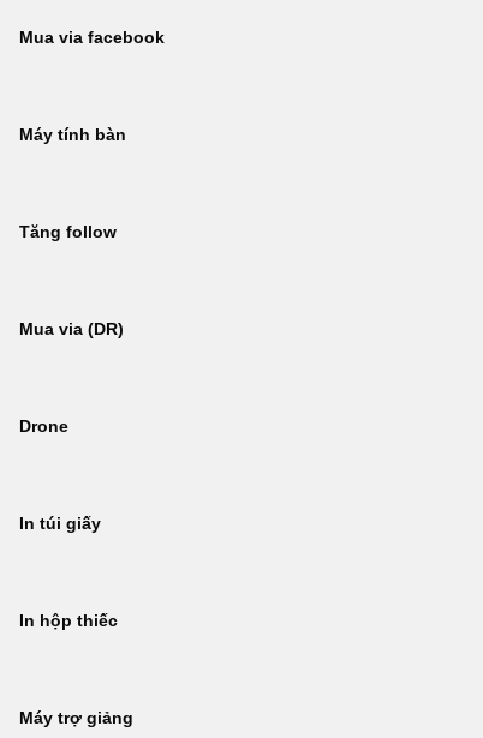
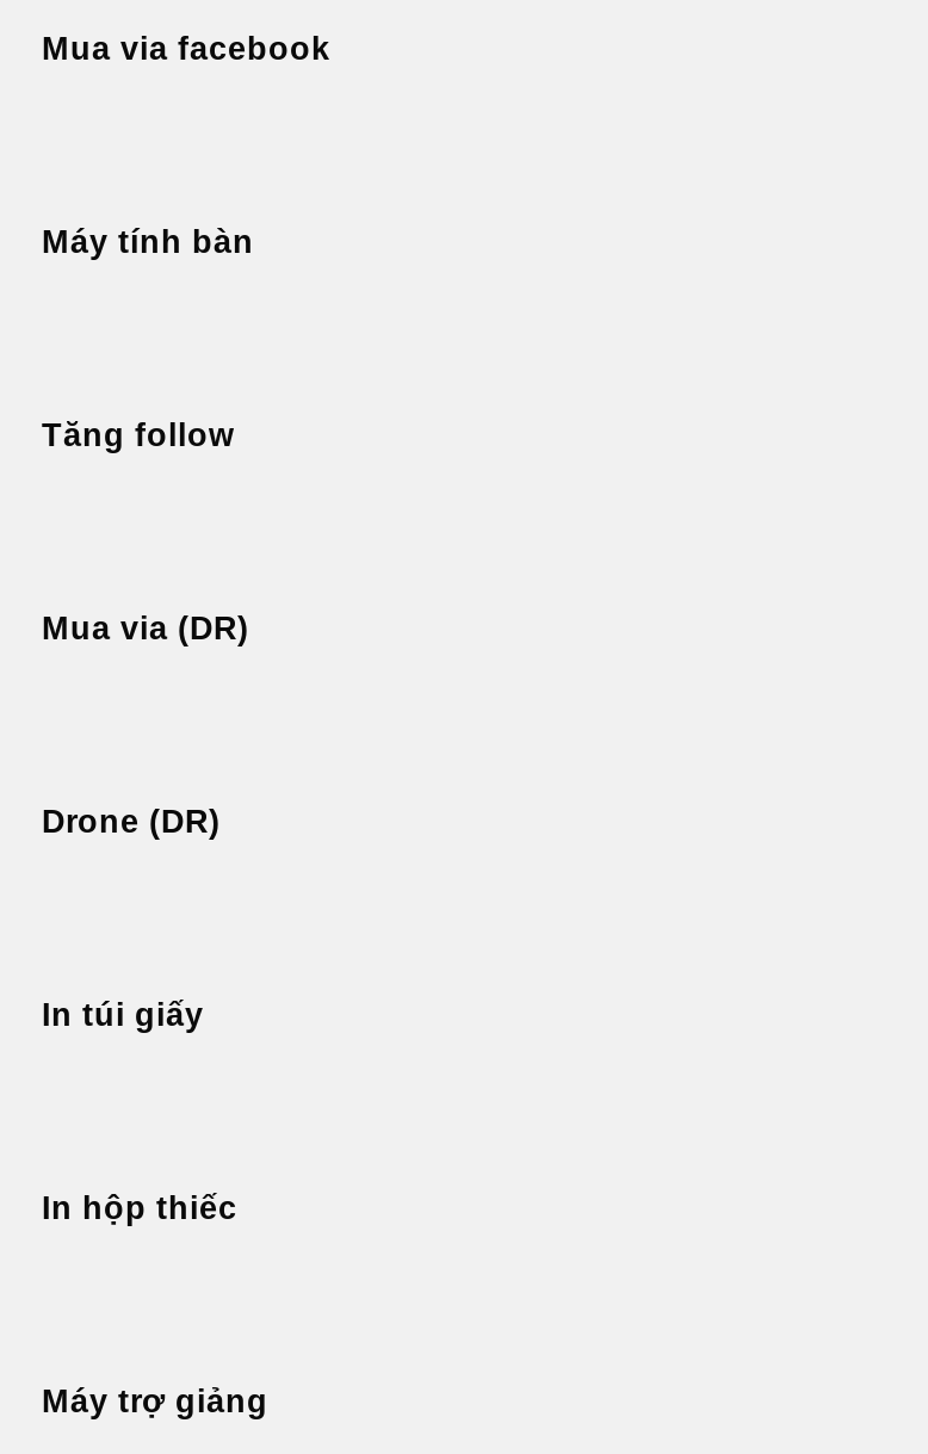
- Drone
+ Drone (DR)
